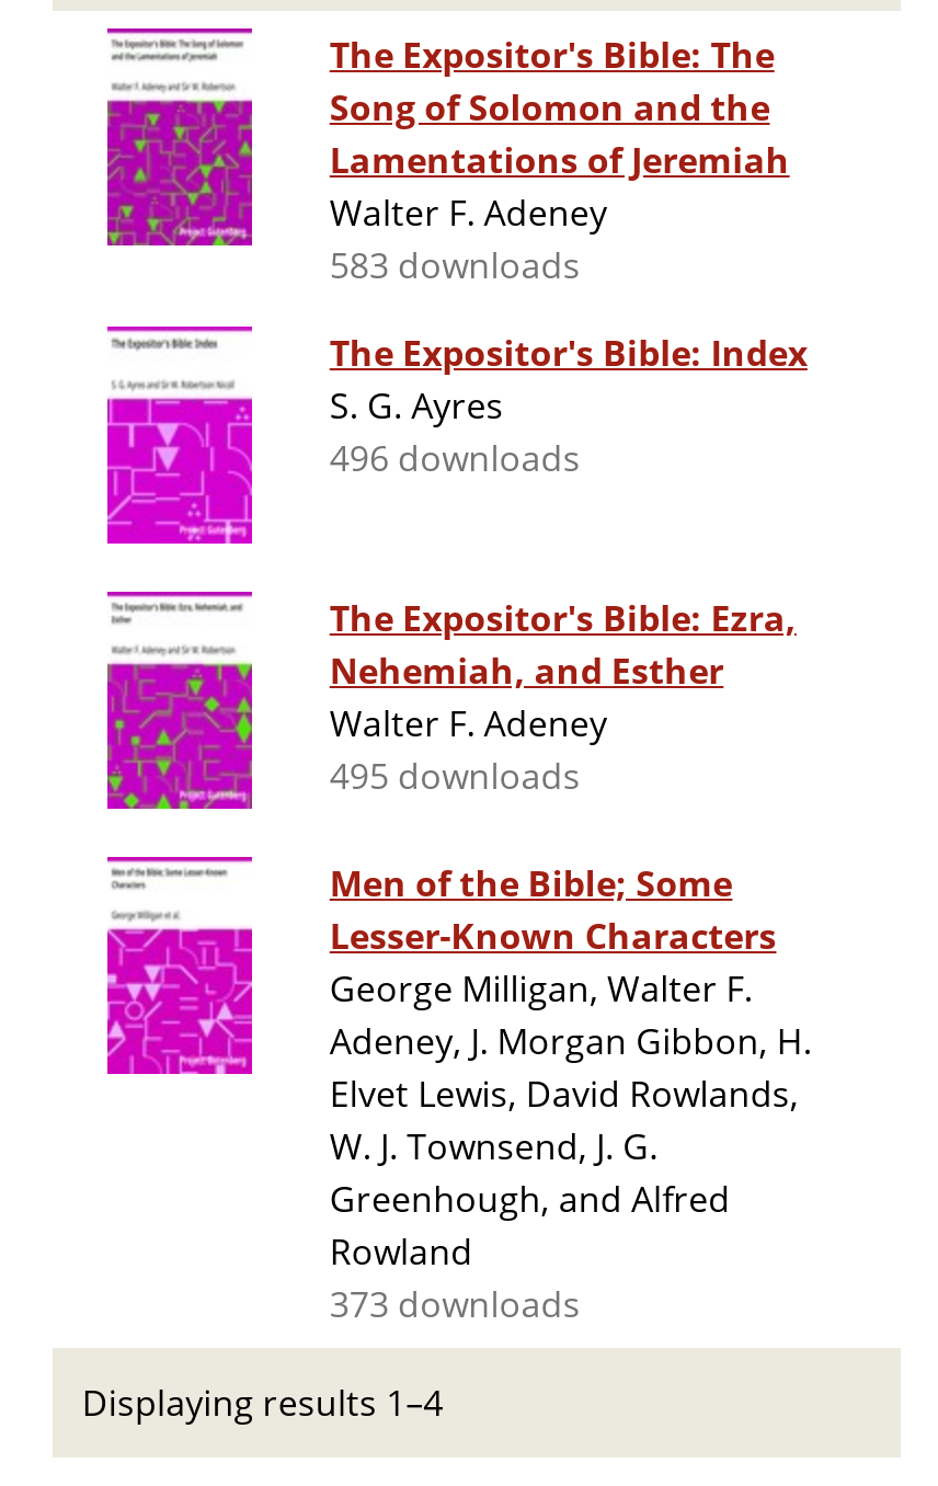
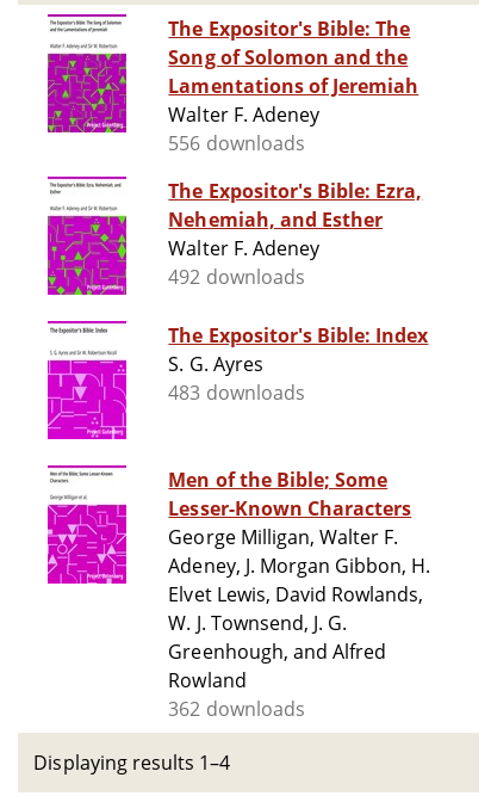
- 583 downloads
- 496 downloads
+ 556 downloads

moved down: [image] | The Expositor's Bible: Index | S. G. Ayres

moved up: [image] | The Expositor's Bible: Ezra, | Nehemiah, and Esther | Walter F. Adeney

- 495 downloads
+ 492 downloads
+ 483 downloads

- 373 downloads
+ 362 downloads
